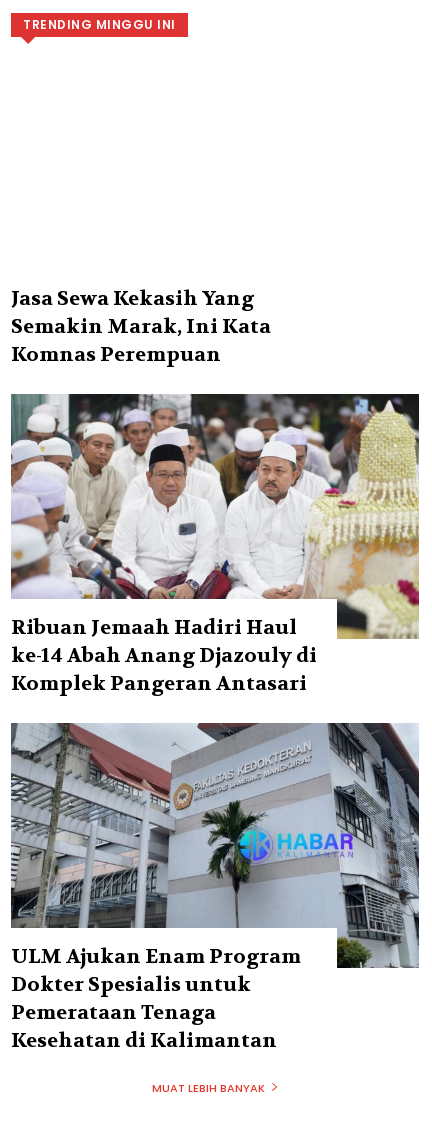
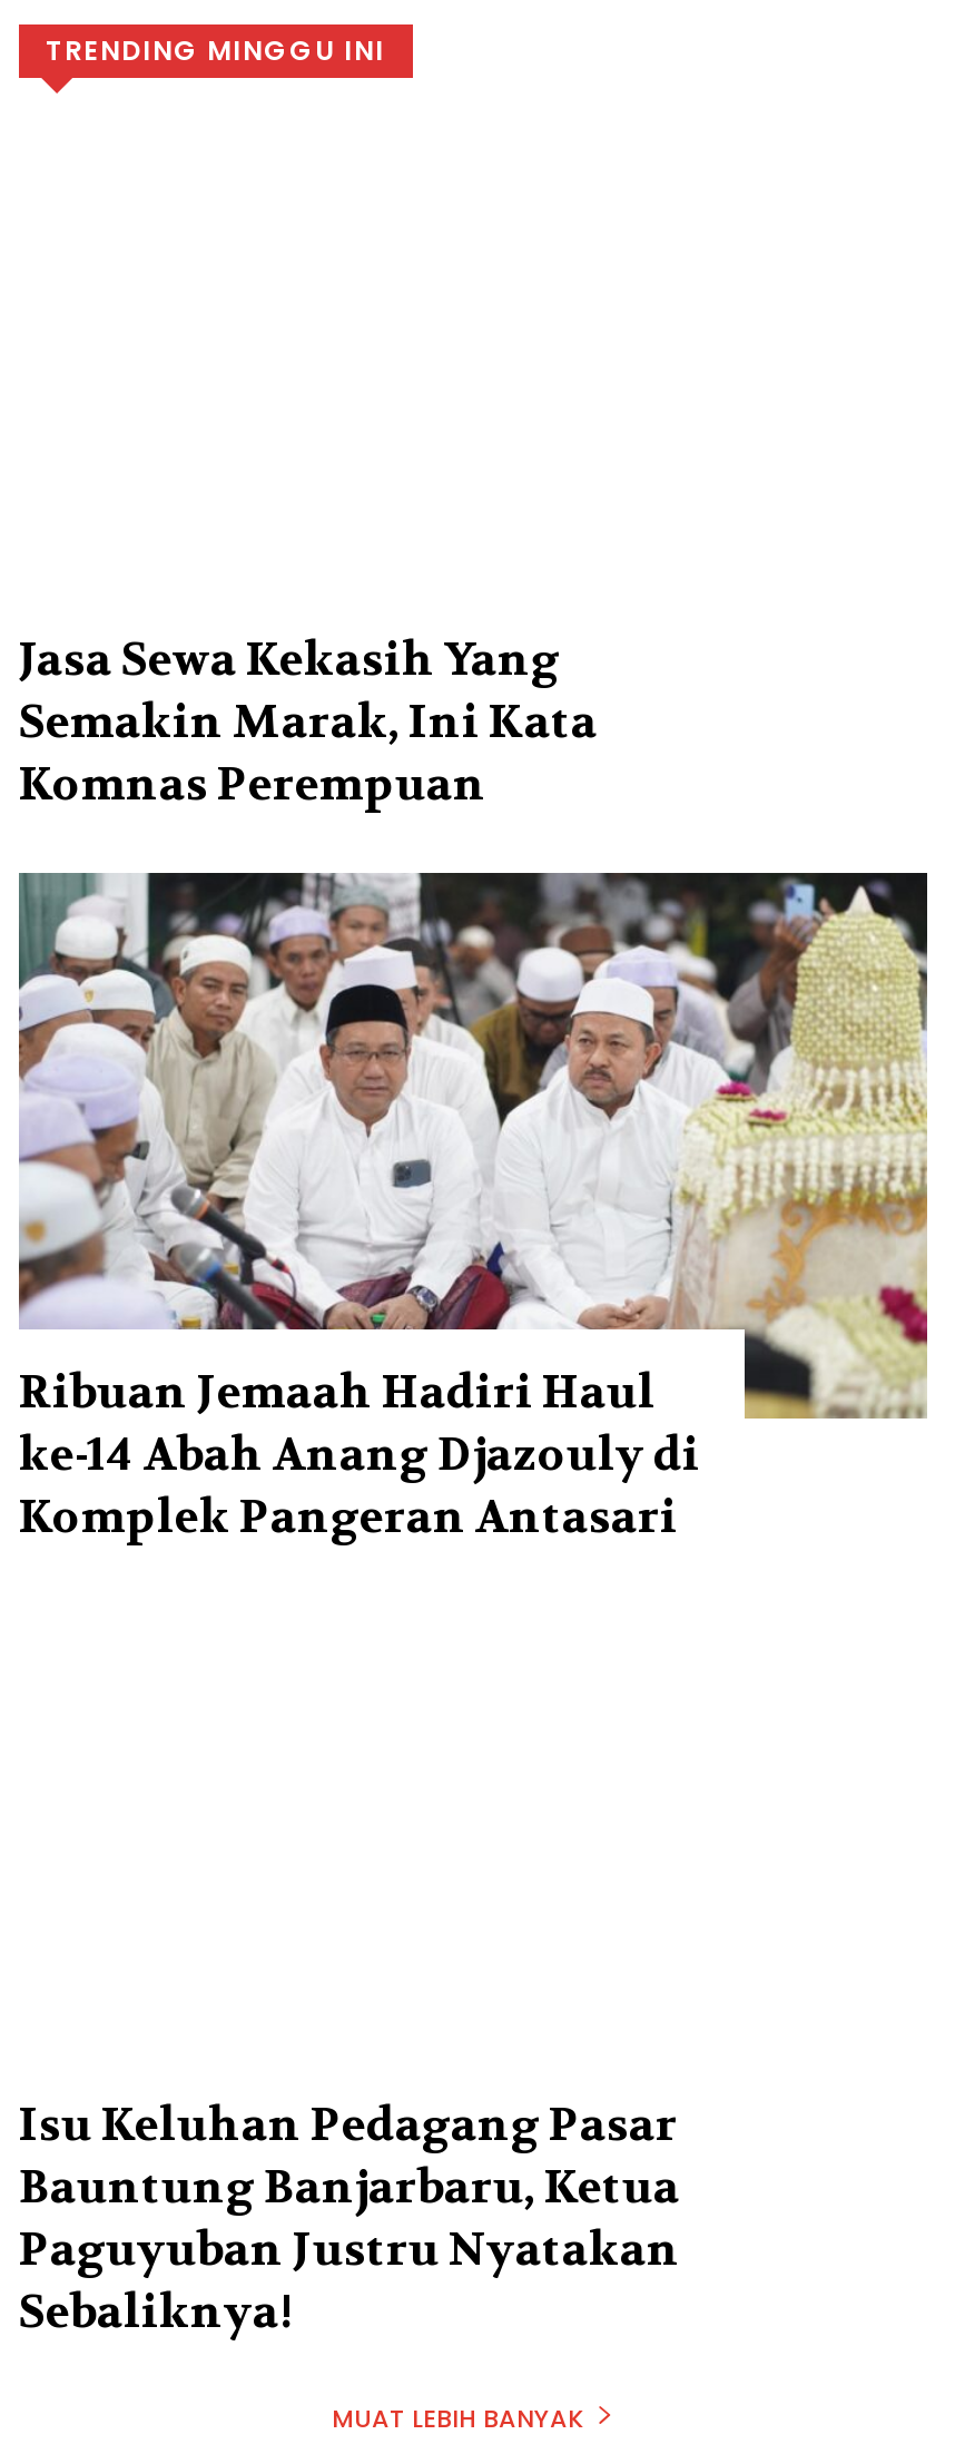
- [image]

- ULM Ajukan Enam Program
- Dokter Spesialis untuk
- Pemerataan Tenaga
- Kesehatan di Kalimantan
+ Isu Keluhan Pedagang Pasar
+ Bauntung Banjarbaru, Ketua
+ Paguyuban Justru Nyatakan
+ Sebaliknya!
